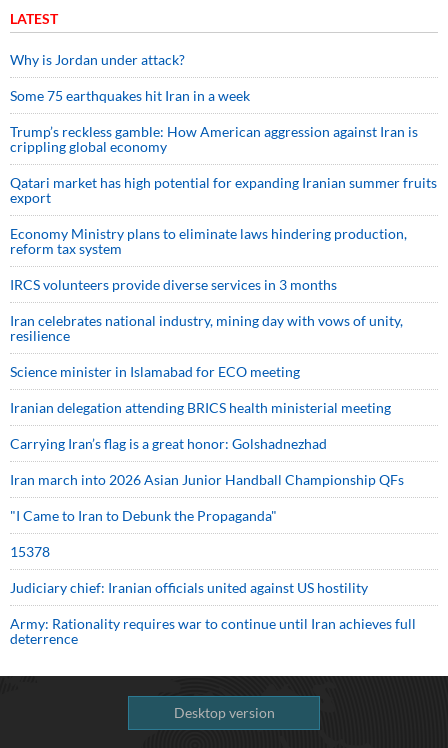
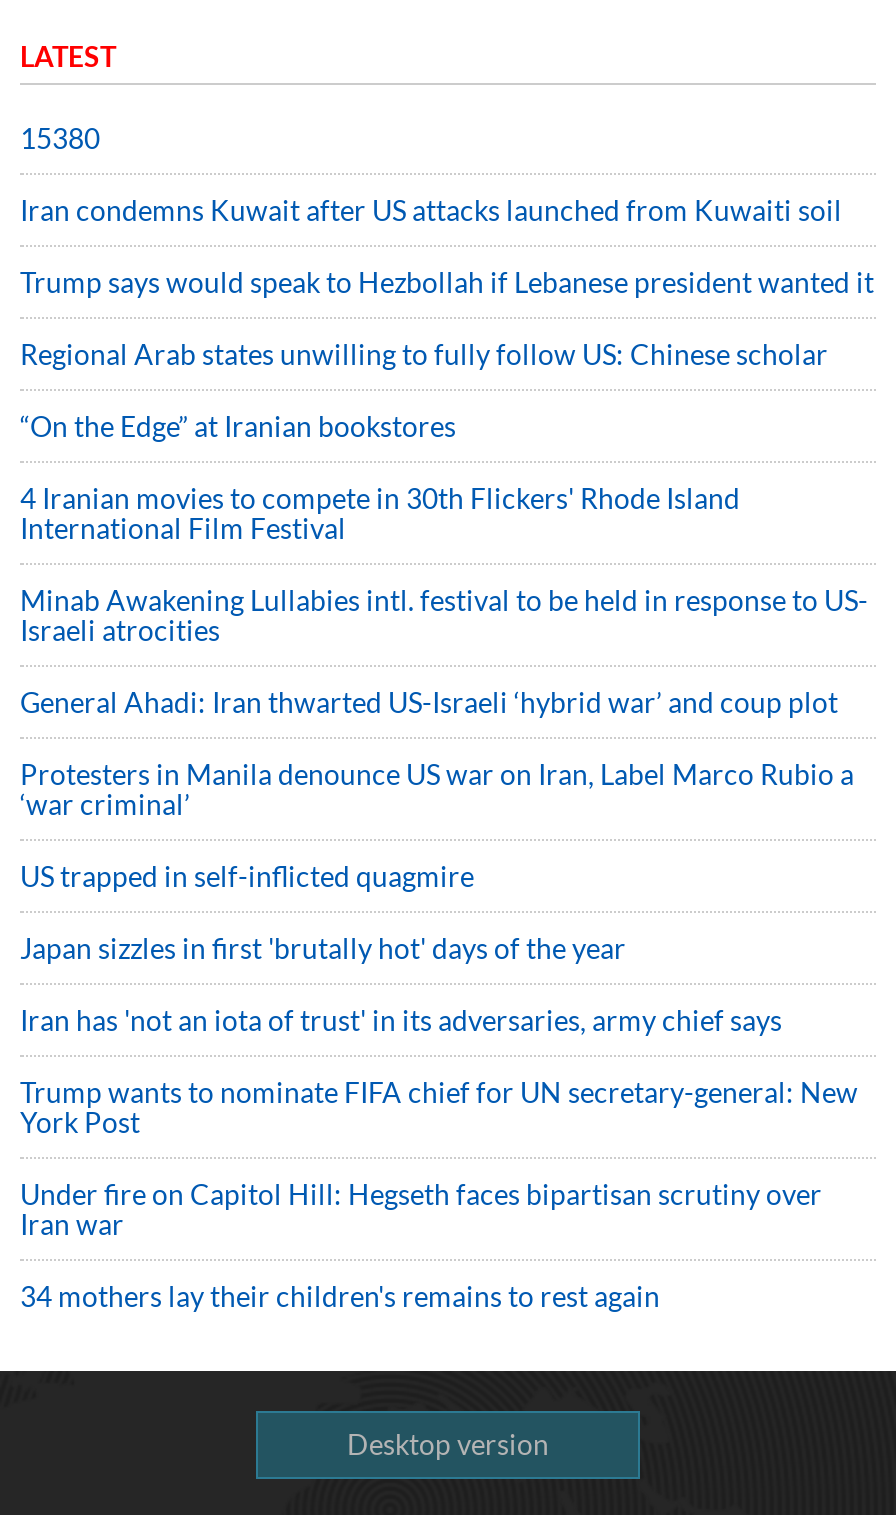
- Why is Jordan under attack?
+ 15380

- Some 75 earthquakes hit Iran in a week
+ Iran condemns Kuwait after US attacks launched from Kuwaiti soil

- Trump’s reckless gamble: How American aggression against Iran is
- crippling global economy
+ Trump says would speak to Hezbollah if Lebanese president wanted it

- Qatari market has high potential for expanding Iranian summer fruits
- export
+ Regional Arab states unwilling to fully follow US: Chinese scholar

- Economy Ministry plans to eliminate laws hindering production,
- reform tax system
+ “On the Edge” at Iranian bookstores

- IRCS volunteers provide diverse services in 3 months
+ 4 Iranian movies to compete in 30th Flickers' Rhode Island
+ International Film Festival

- Iran celebrates national industry, mining day with vows of unity,
- resilience
+ Minab Awakening Lullabies intl. festival to be held in response to US-
+ Israeli atrocities

- Science minister in Islamabad for ECO meeting
+ General Ahadi: Iran thwarted US-Israeli ‘hybrid war’ and coup plot

- Iranian delegation attending BRICS health ministerial meeting
+ Protesters in Manila denounce US war on Iran, Label Marco Rubio a
+ ‘war criminal’

- Carrying Iran’s flag is a great honor: Golshadnezhad
+ US trapped in self-inflicted quagmire

- Iran march into 2026 Asian Junior Handball Championship QFs
+ Japan sizzles in first 'brutally hot' days of the year

- "I Came to Iran to Debunk the Propaganda"
+ Iran has 'not an iota of trust' in its adversaries, army chief says

- 15378
+ Trump wants to nominate FIFA chief for UN secretary-general: New
+ York Post

- Judiciary chief: Iranian officials united against US hostility
+ Under fire on Capitol Hill: Hegseth faces bipartisan scrutiny over
+ Iran war

- Army: Rationality requires war to continue until Iran achieves full
- deterrence
+ 34 mothers lay their children's remains to rest again
